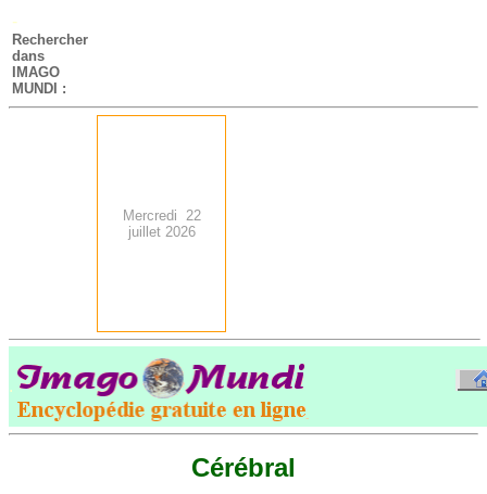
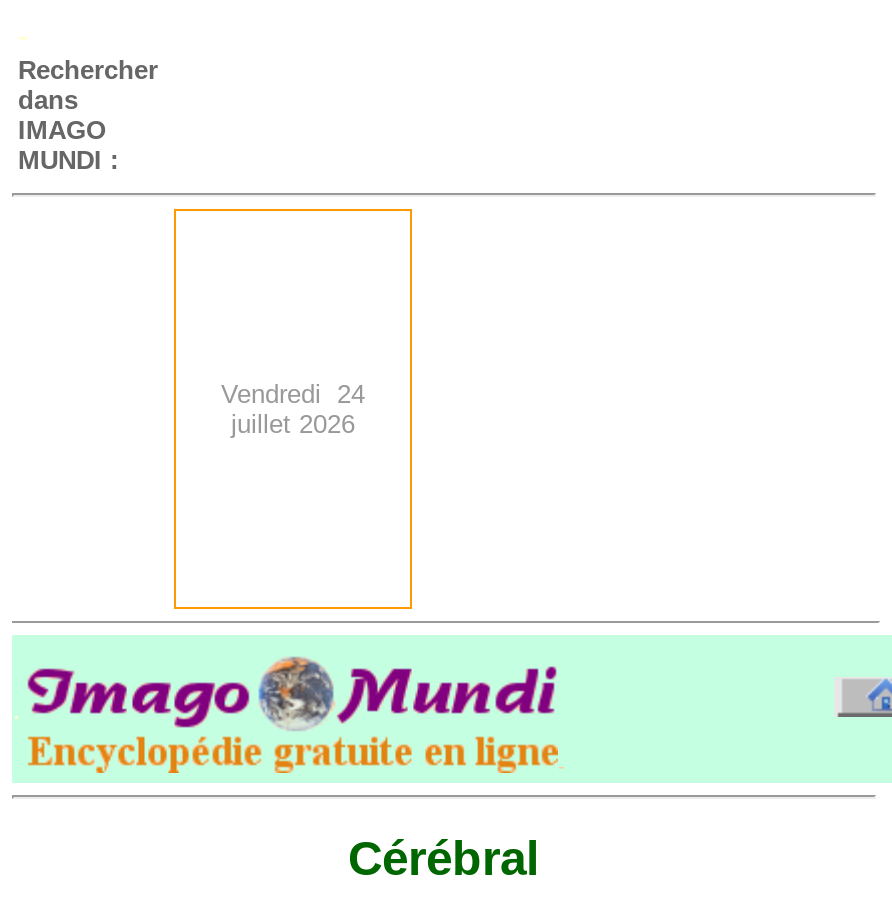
- Mercredi 22
+ Vendredi 24
